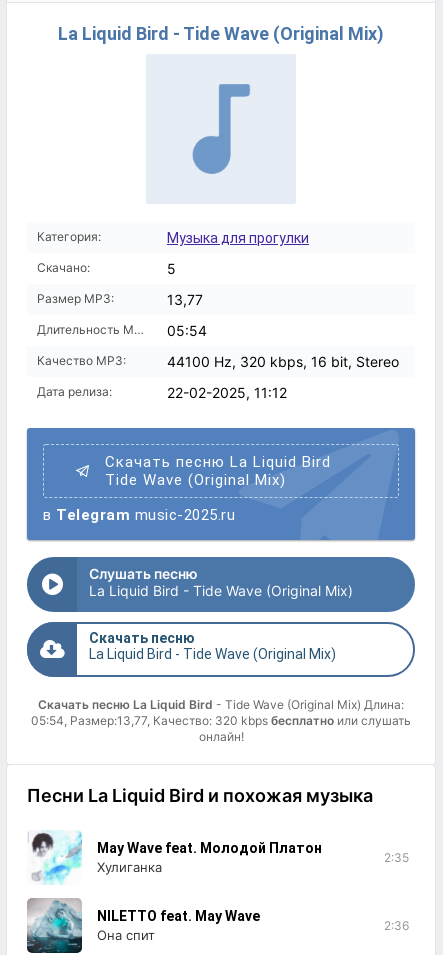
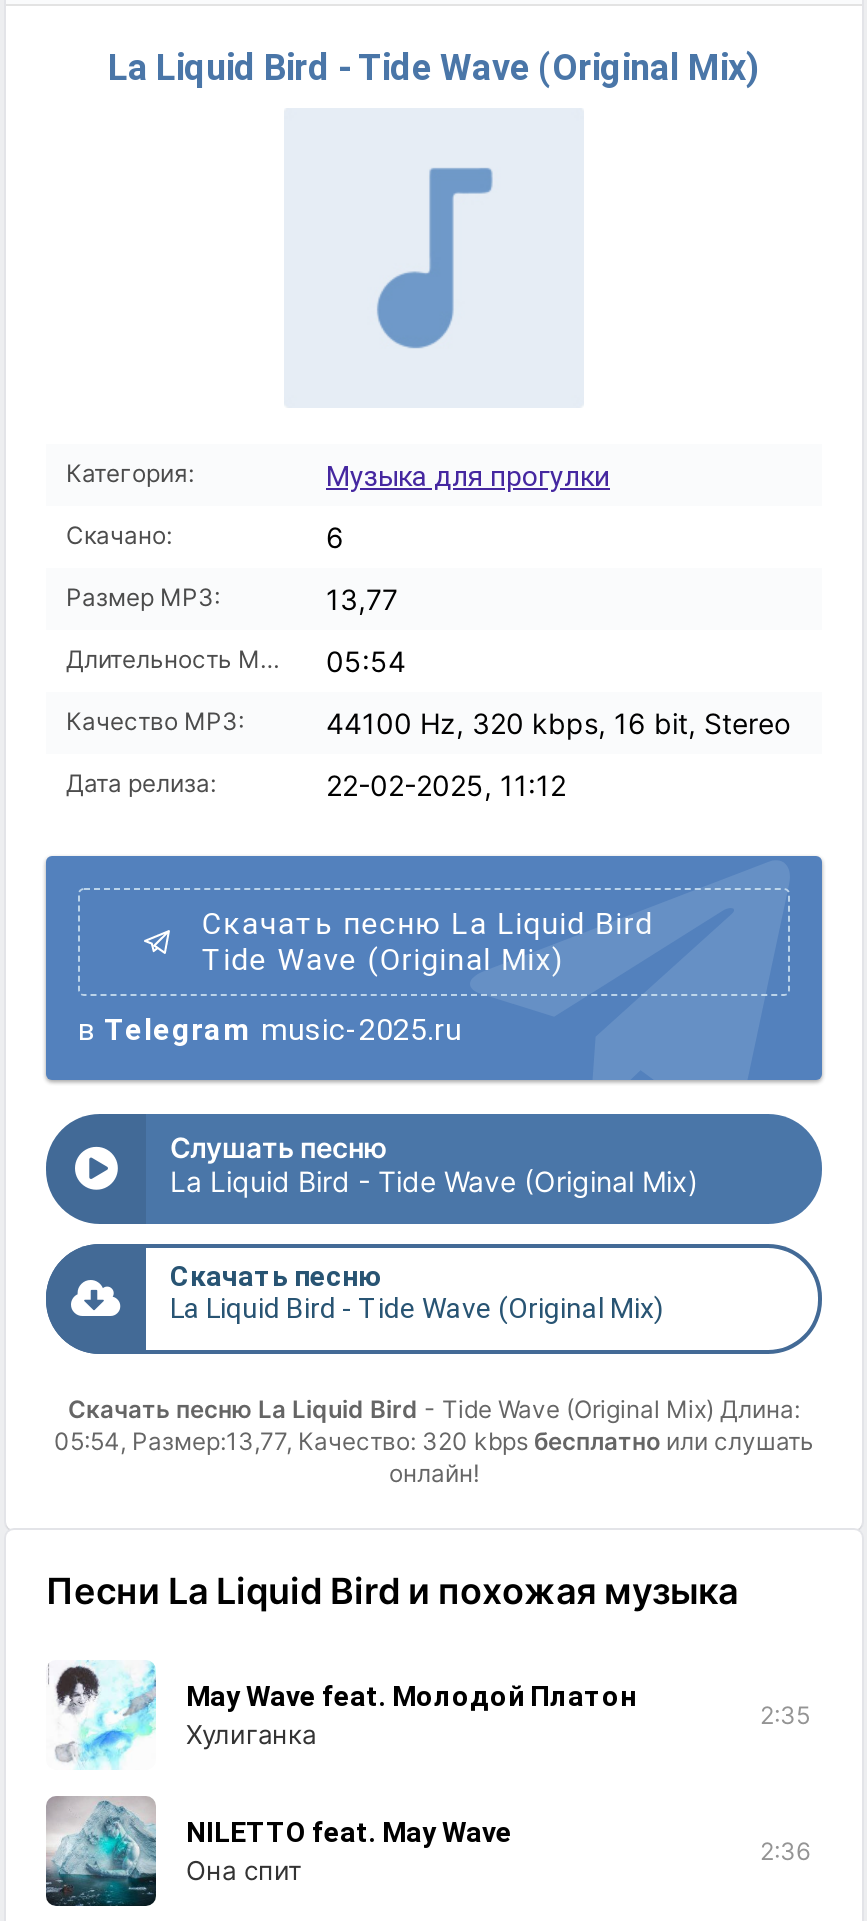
- 5
+ 6
